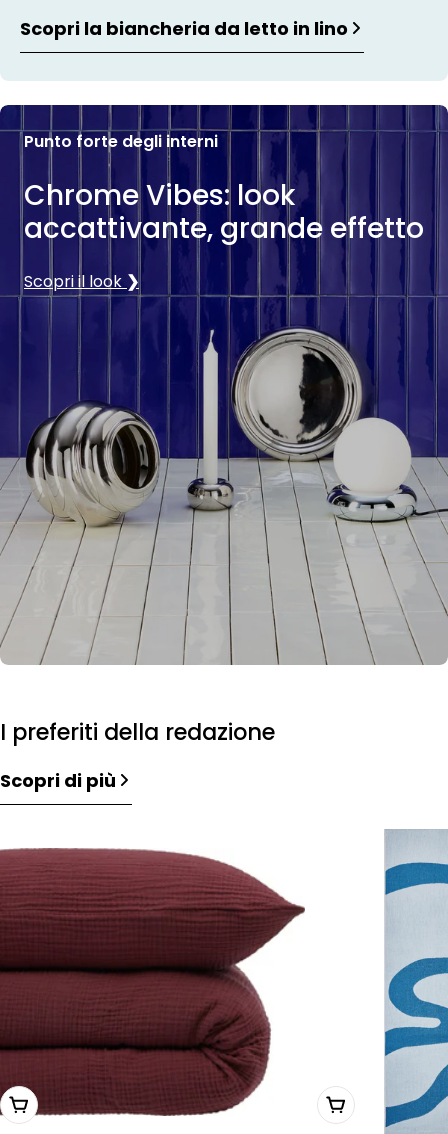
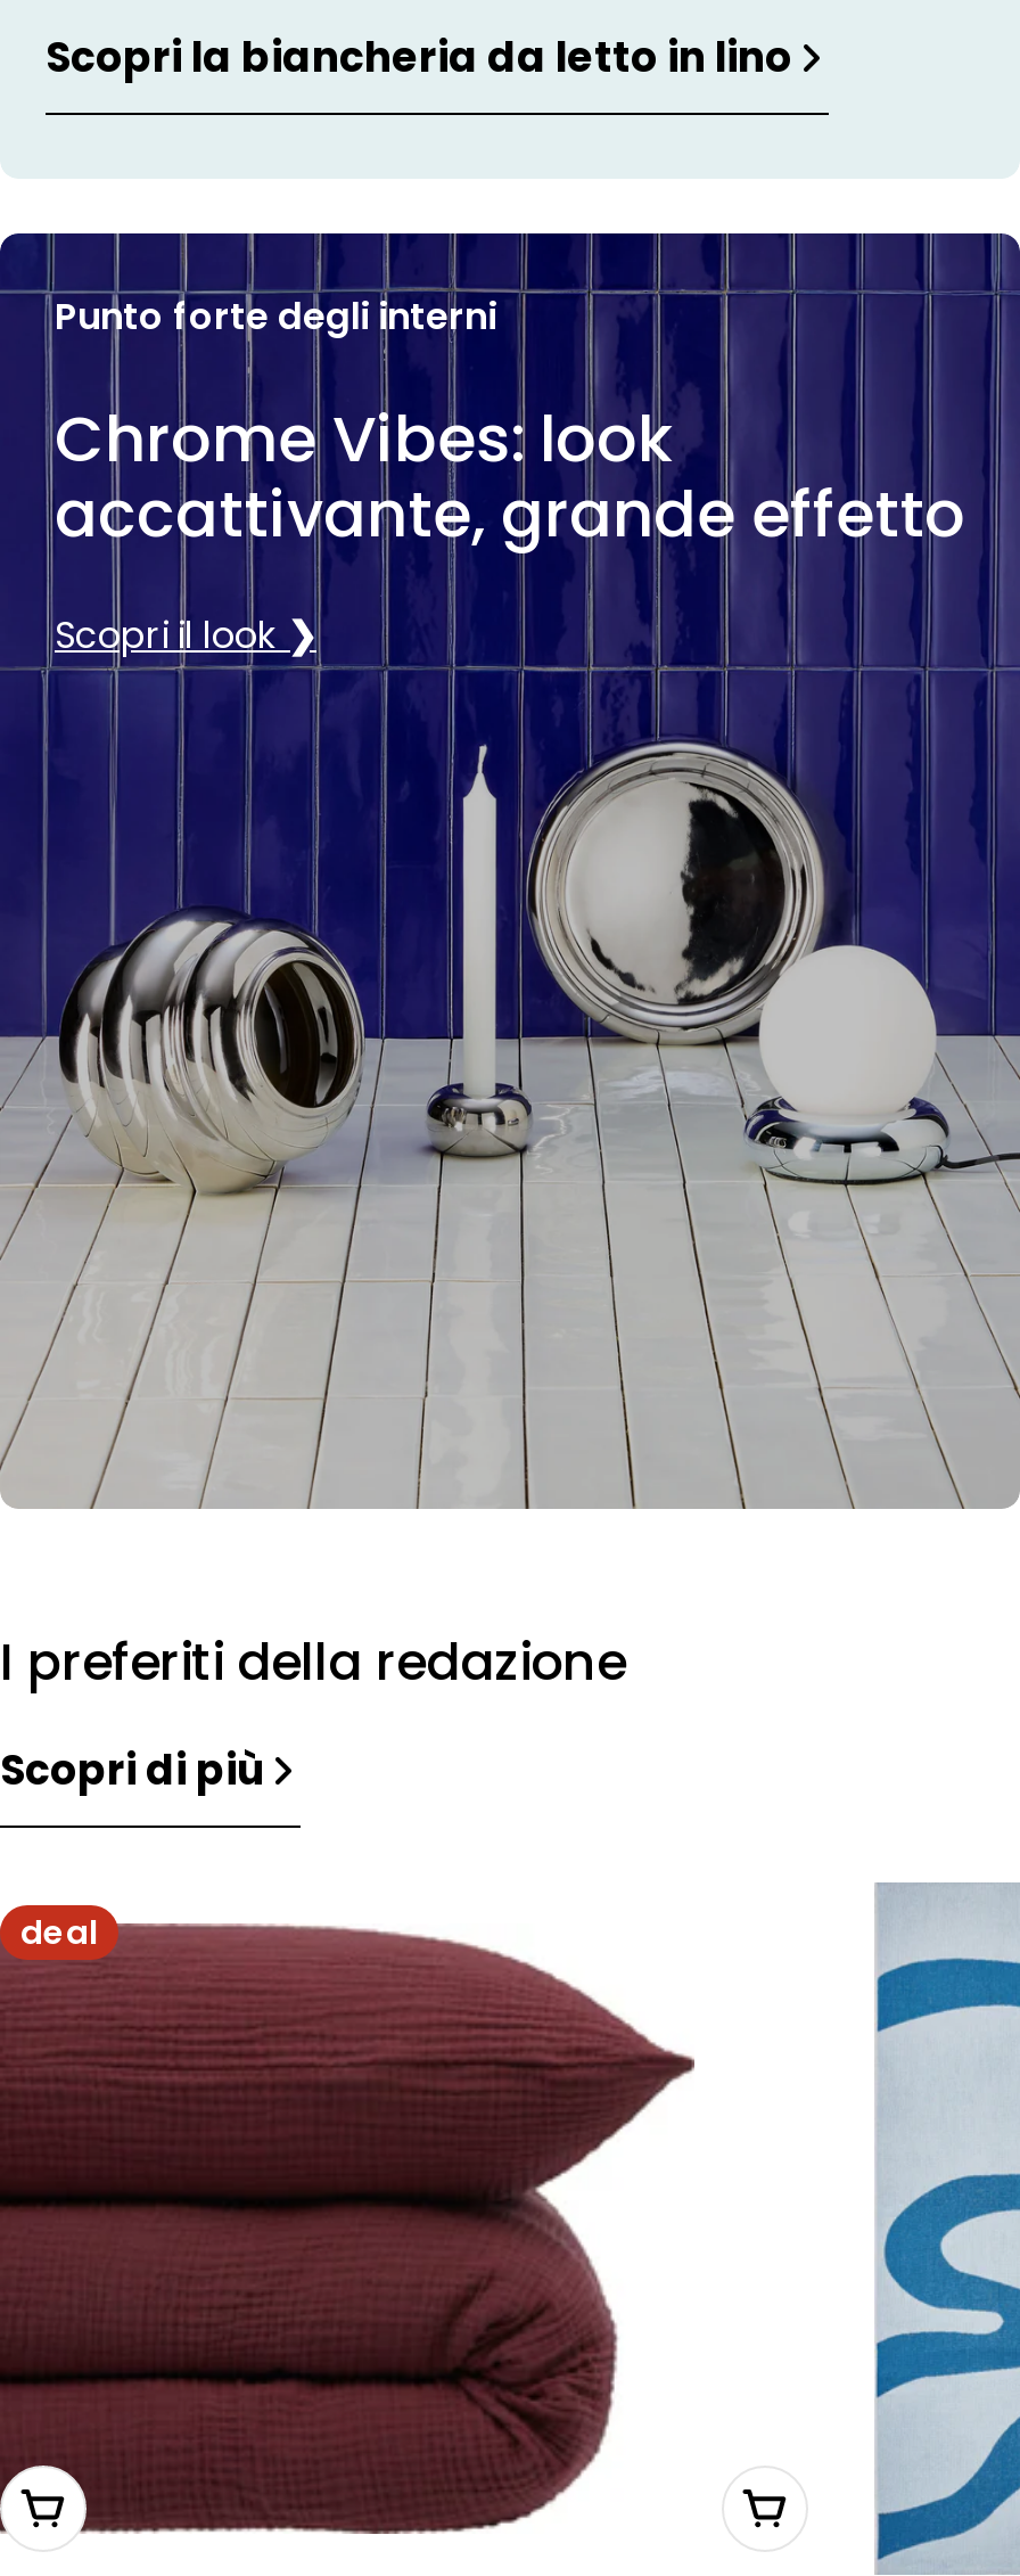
+ deal
